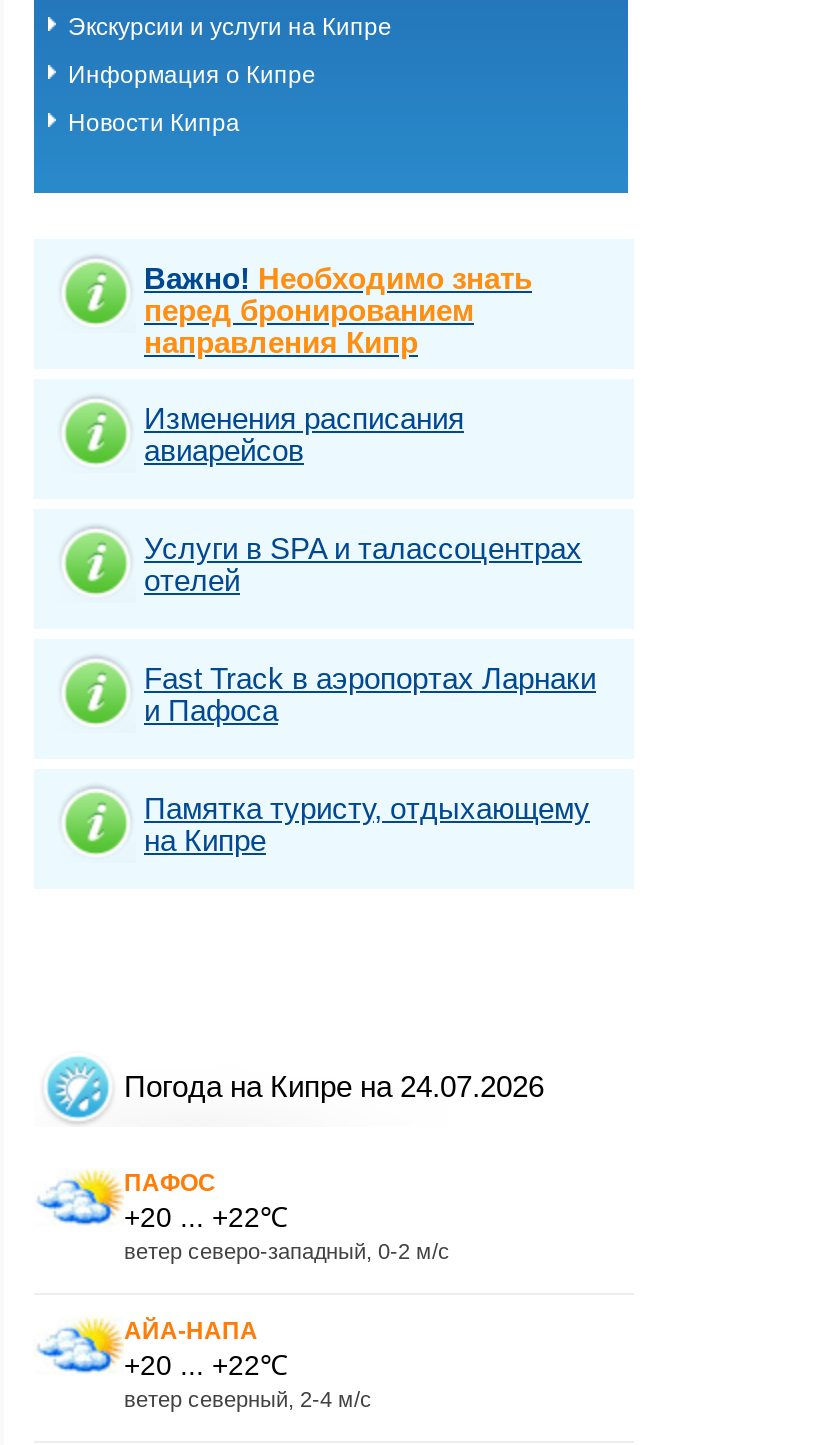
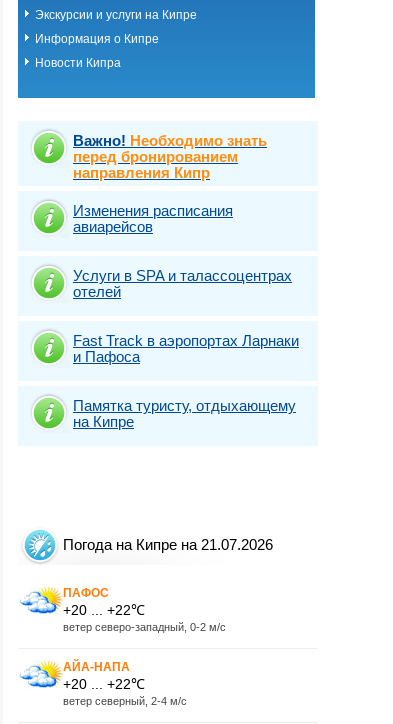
- Погода на Кипре на 24.07.2026
+ Погода на Кипре на 21.07.2026
